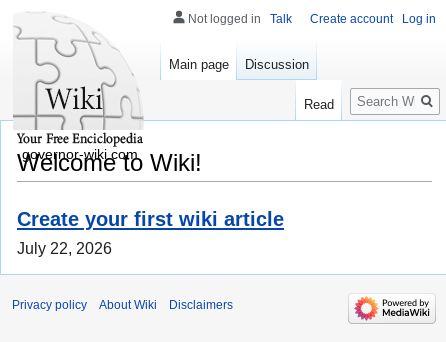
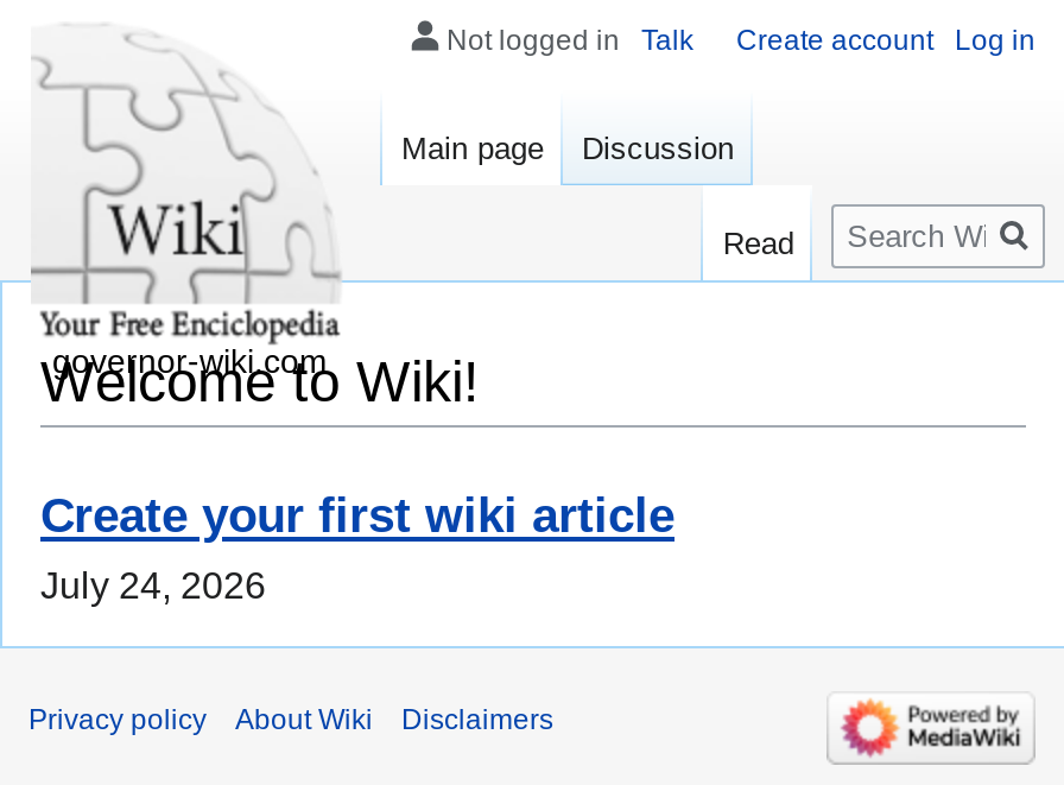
- July 22, 2026
+ July 24, 2026
